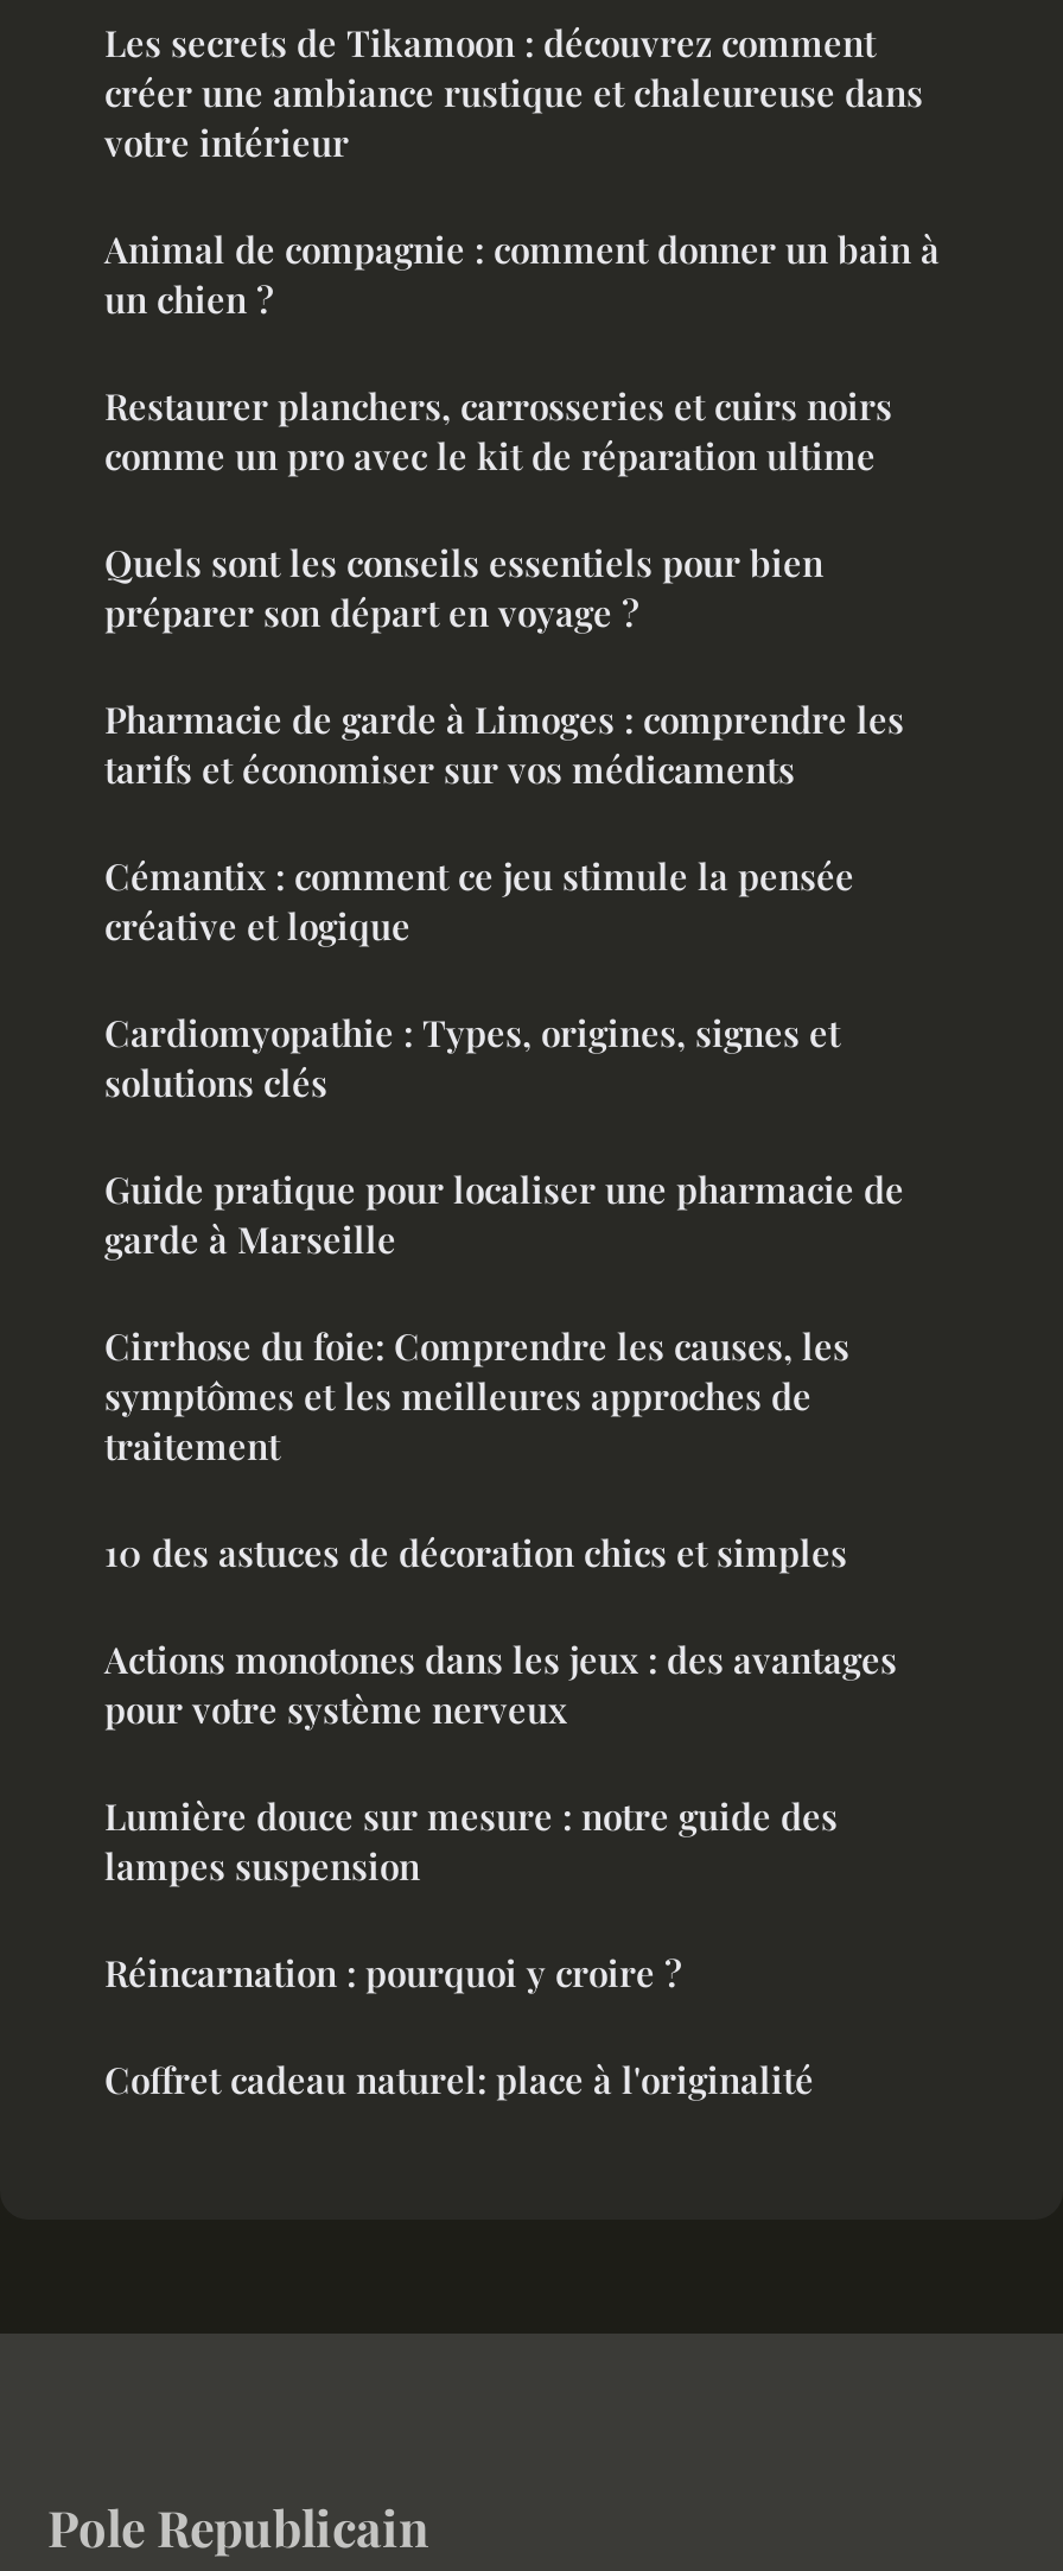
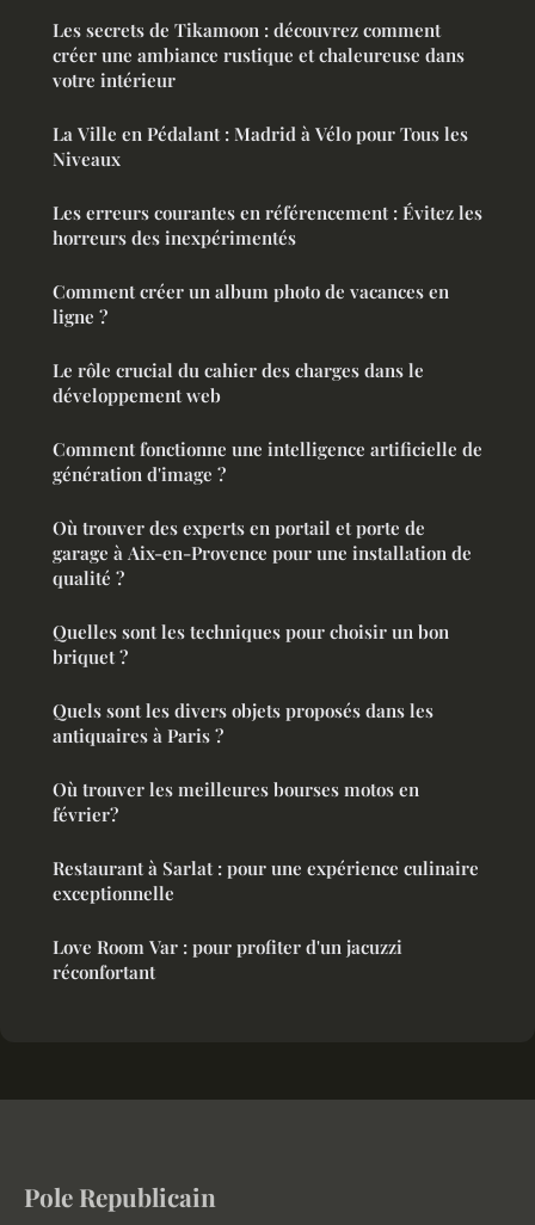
- Animal de compagnie : comment donner un bain à
- un chien ?
- Restaurer planchers, carrosseries et cuirs noirs
- comme un pro avec le kit de réparation ultime
- Quels sont les conseils essentiels pour bien
- préparer son départ en voyage ?
- Pharmacie de garde à Limoges : comprendre les
- tarifs et économiser sur vos médicaments
- Cémantix : comment ce jeu stimule la pensée
- créative et logique
- Cardiomyopathie : Types, origines, signes et
- solutions clés
- Guide pratique pour localiser une pharmacie de
- garde à Marseille
- Cirrhose du foie: Comprendre les causes, les
- symptômes et les meilleures approches de
- traitement
- 10 des astuces de décoration chics et simples
- Actions monotones dans les jeux : des avantages
- pour votre système nerveux
- Lumière douce sur mesure : notre guide des
- lampes suspension
- Réincarnation : pourquoi y croire ?
- Coffret cadeau naturel: place à l'originalité
+ La Ville en Pédalant : Madrid à Vélo pour Tous les
+ Niveaux
+ Les erreurs courantes en référencement : Évitez les
+ horreurs des inexpérimentés
+ Comment créer un album photo de vacances en
+ ligne ?
+ Le rôle crucial du cahier des charges dans le
+ développement web
+ Comment fonctionne une intelligence artificielle de
+ génération d'image ?
+ Où trouver des experts en portail et porte de
+ garage à Aix-en-Provence pour une installation de
+ qualité ?
+ Quelles sont les techniques pour choisir un bon
+ briquet ?
+ Quels sont les divers objets proposés dans les
+ antiquaires à Paris ?
+ Où trouver les meilleures bourses motos en
+ février?
+ Restaurant à Sarlat : pour une expérience culinaire
+ exceptionnelle
+ Love Room Var : pour profiter d'un jacuzzi
+ réconfortant
